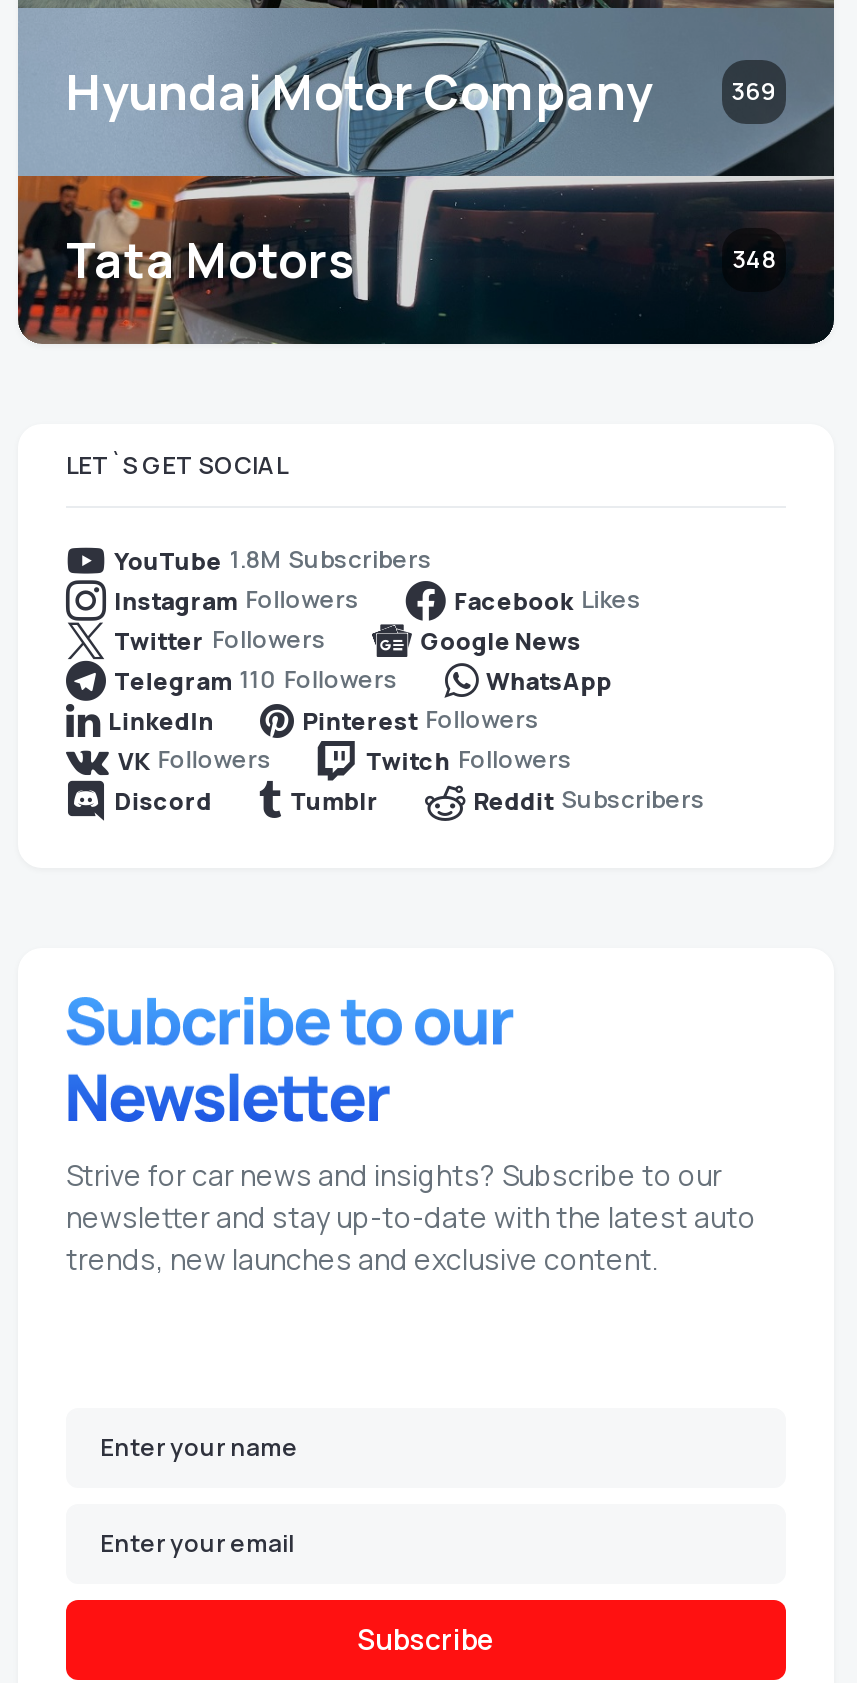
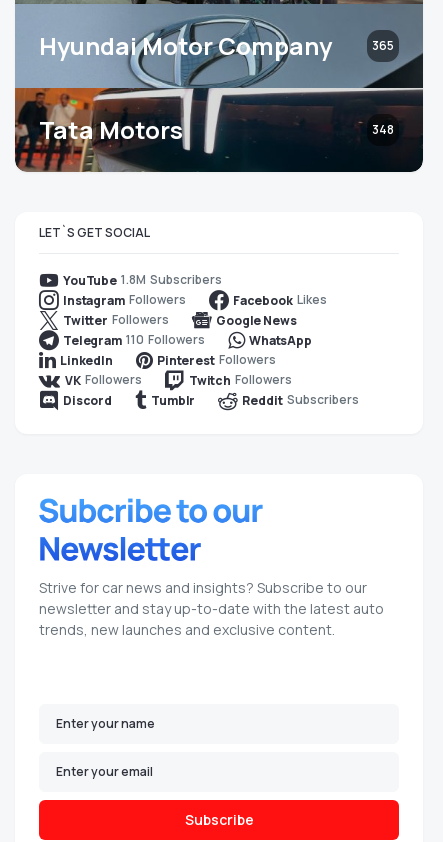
- 369
+ 365
